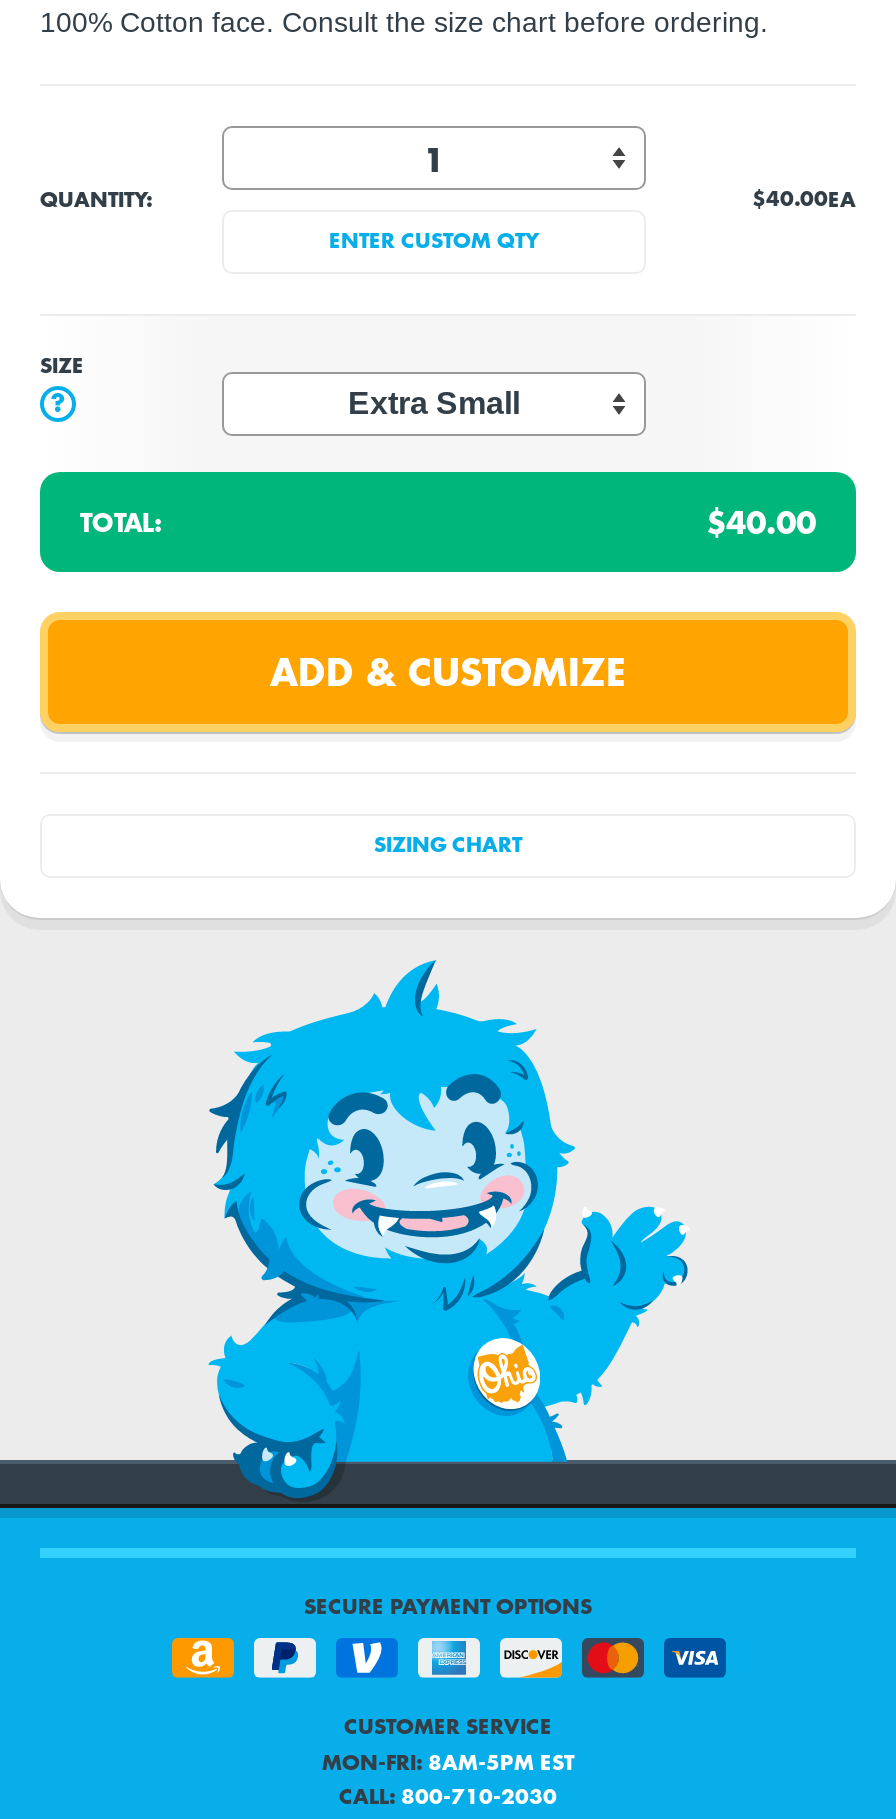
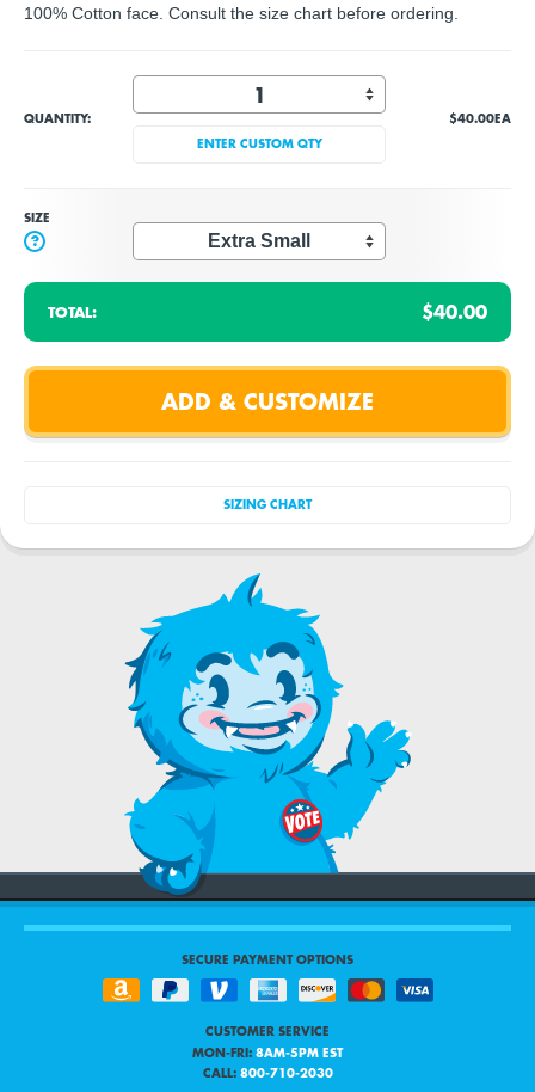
- [image]
+ [image]
